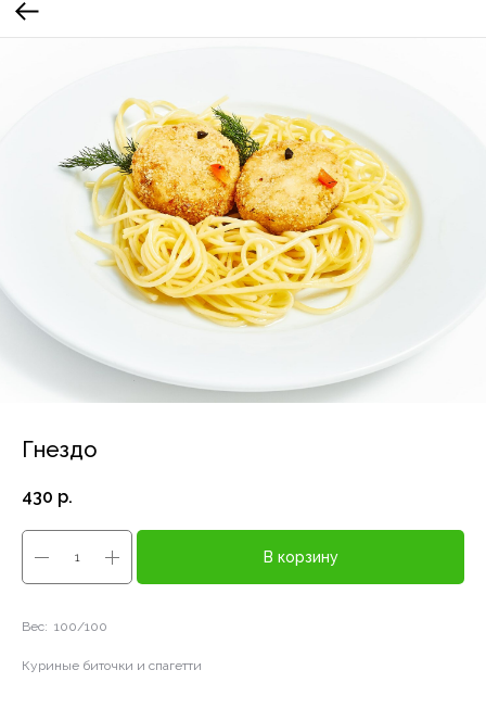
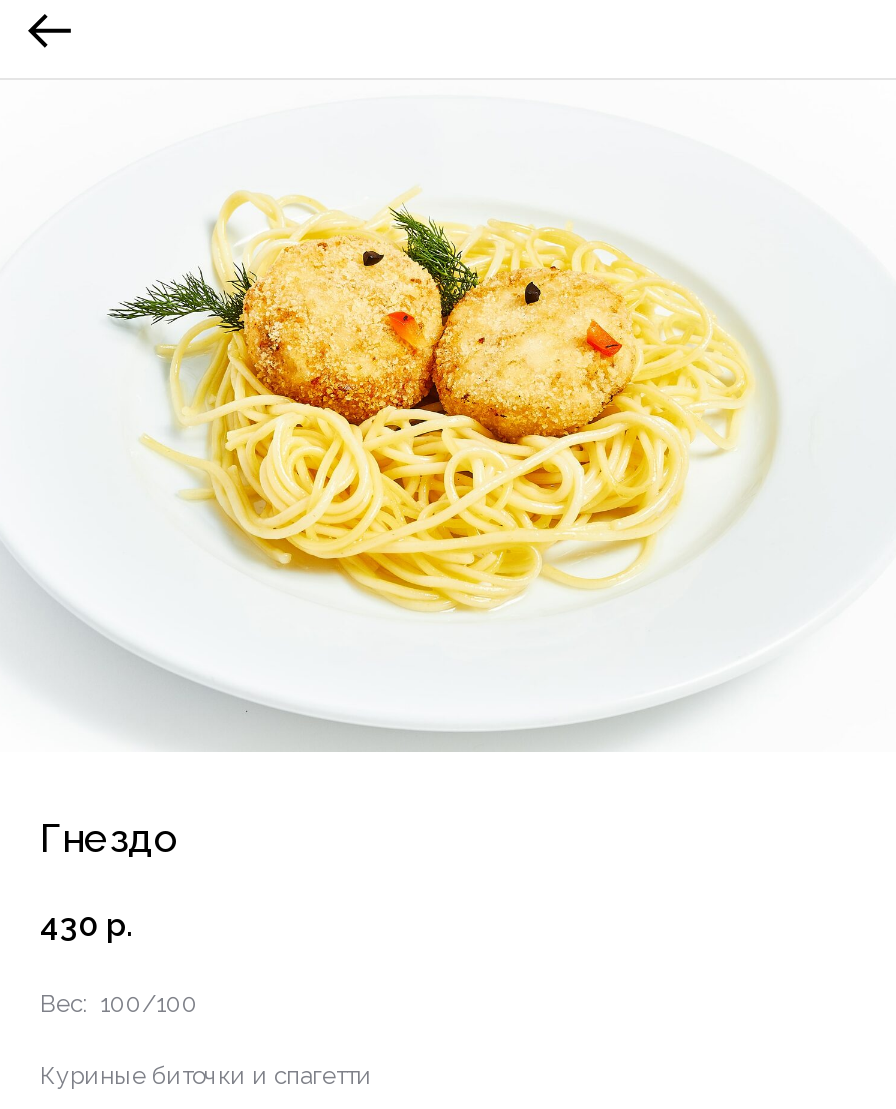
- В корзину
